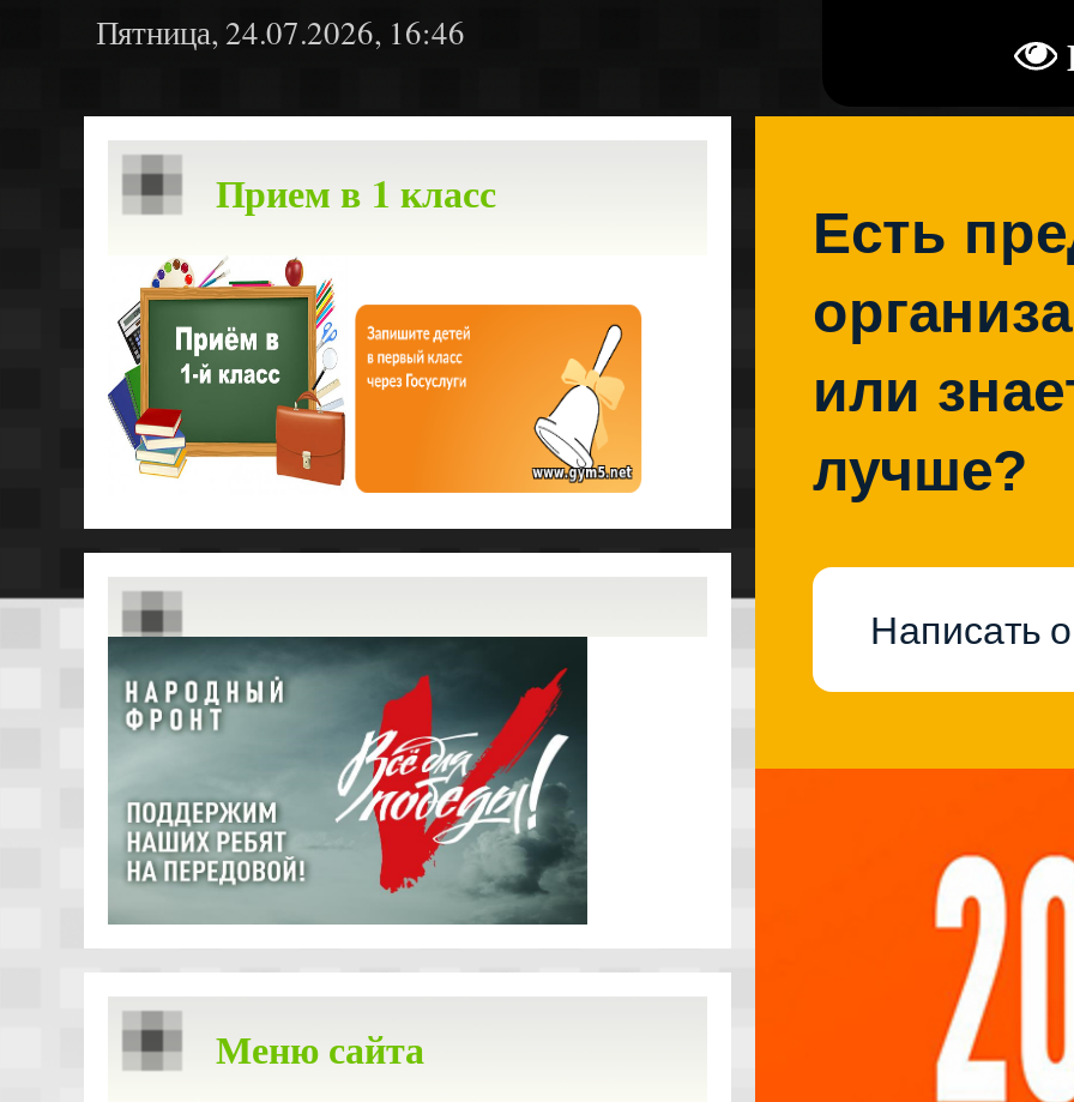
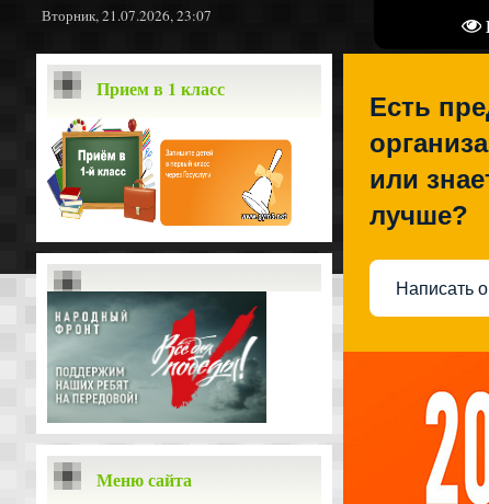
- Пятница, 24.07.2026, 16:46
+ Вторник, 21.07.2026, 23:07
